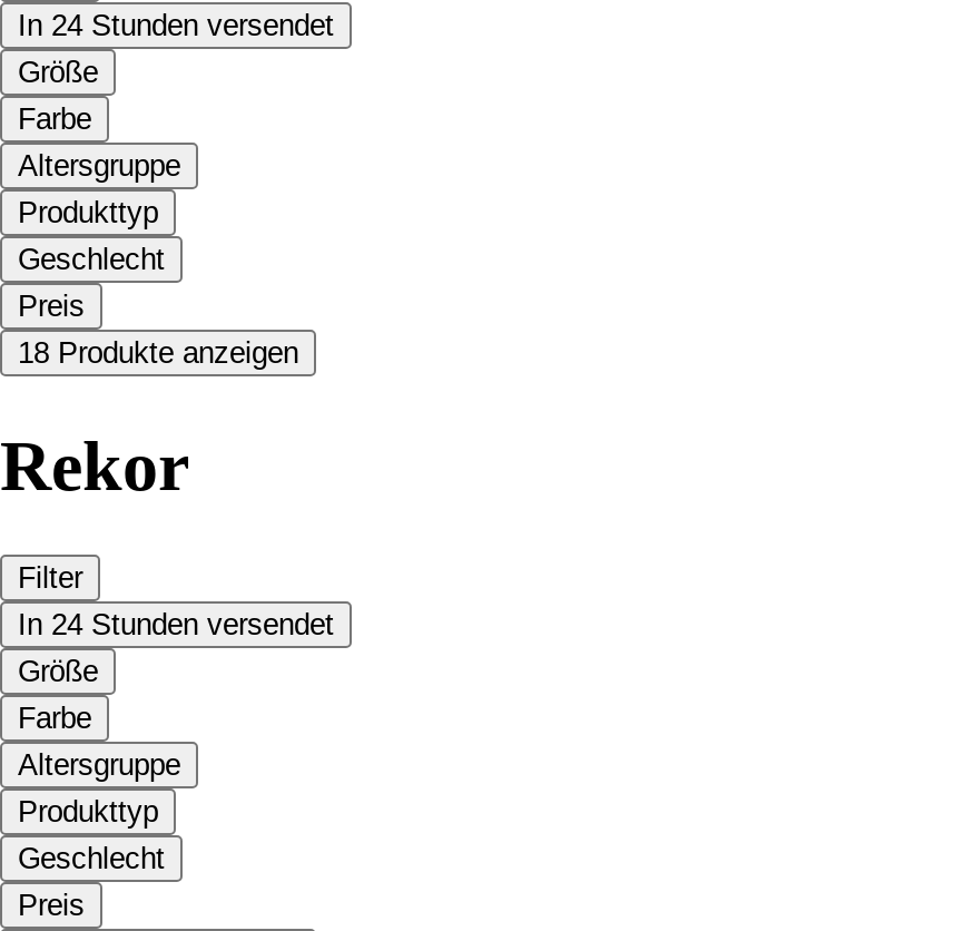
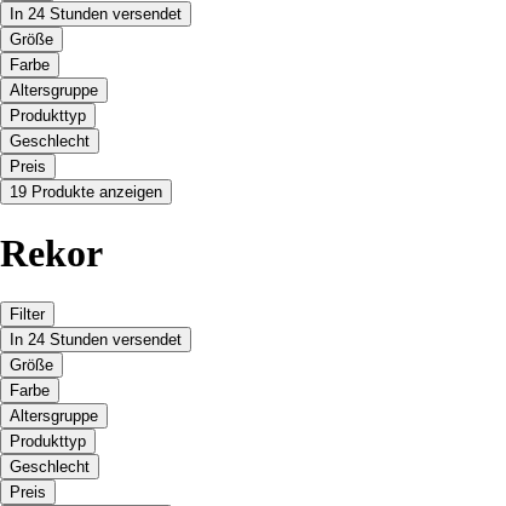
- 18 Produkte anzeigen
+ 19 Produkte anzeigen
